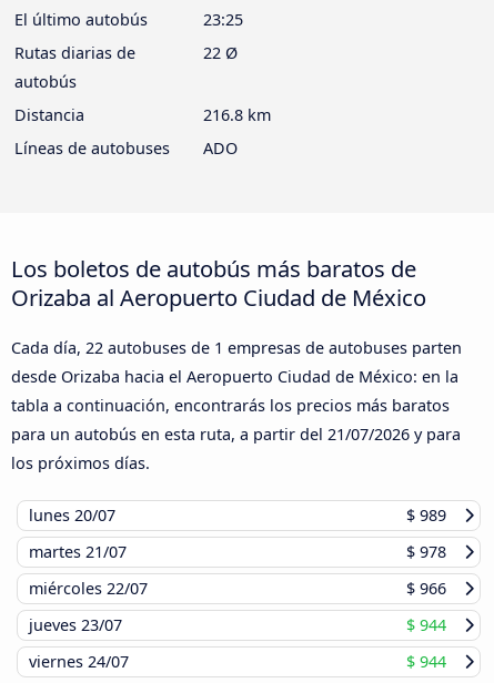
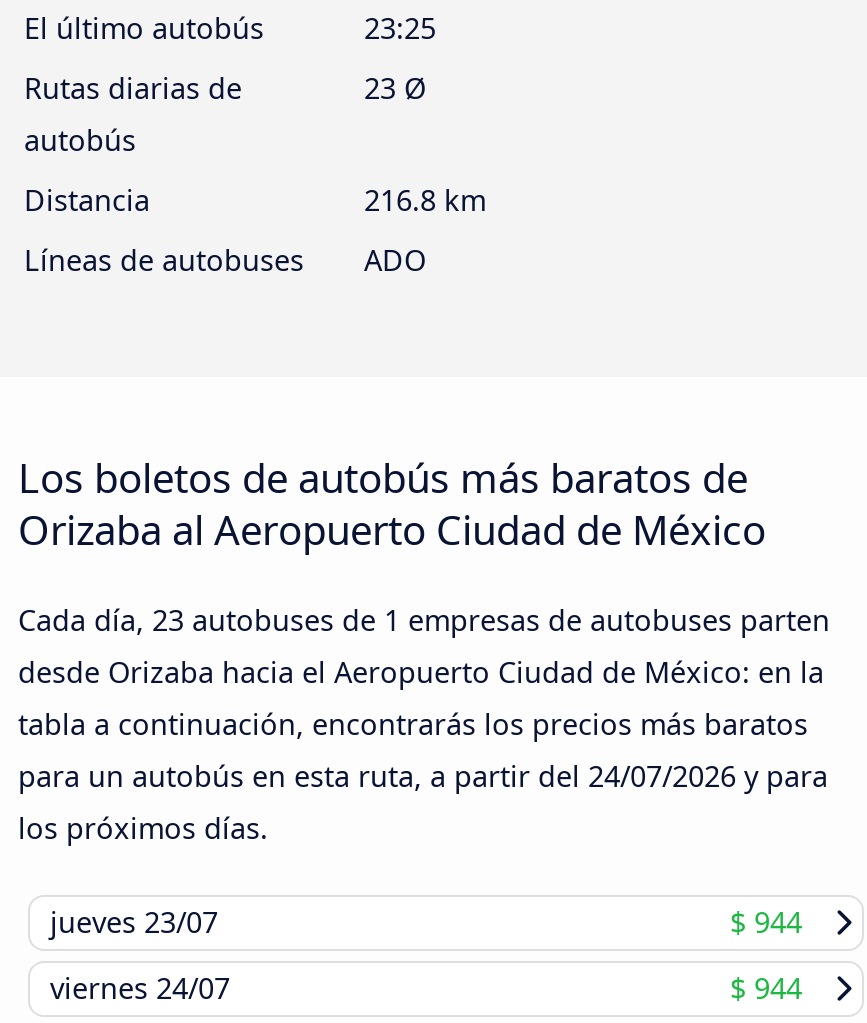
- 22 Ø
+ 23 Ø

- Cada día, 22 autobuses de 1 empresas de autobuses parten
+ Cada día, 23 autobuses de 1 empresas de autobuses parten

- para un autobús en esta ruta, a partir del 21/07/2026 y para
+ para un autobús en esta ruta, a partir del 24/07/2026 y para

- lunes 20/07
- $ 989
- martes 21/07
- $ 978
- miércoles 22/07
- $ 966
